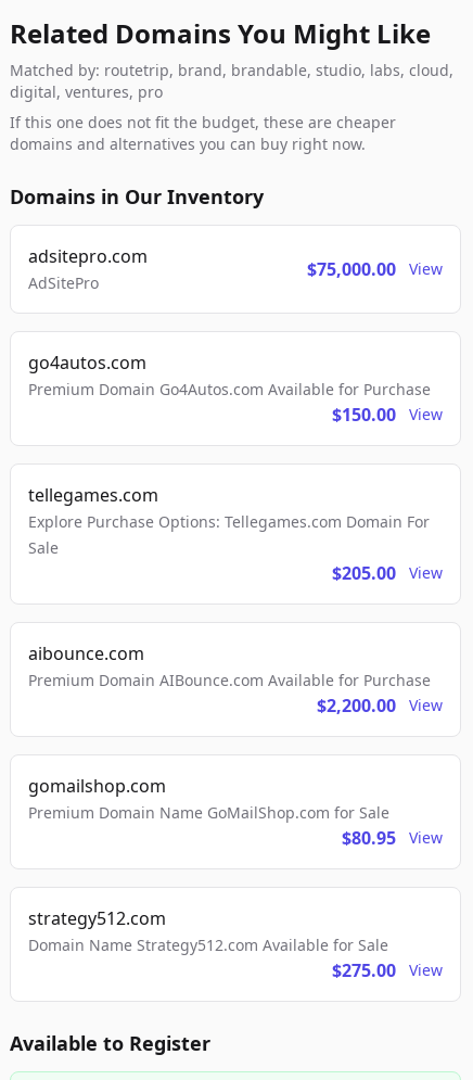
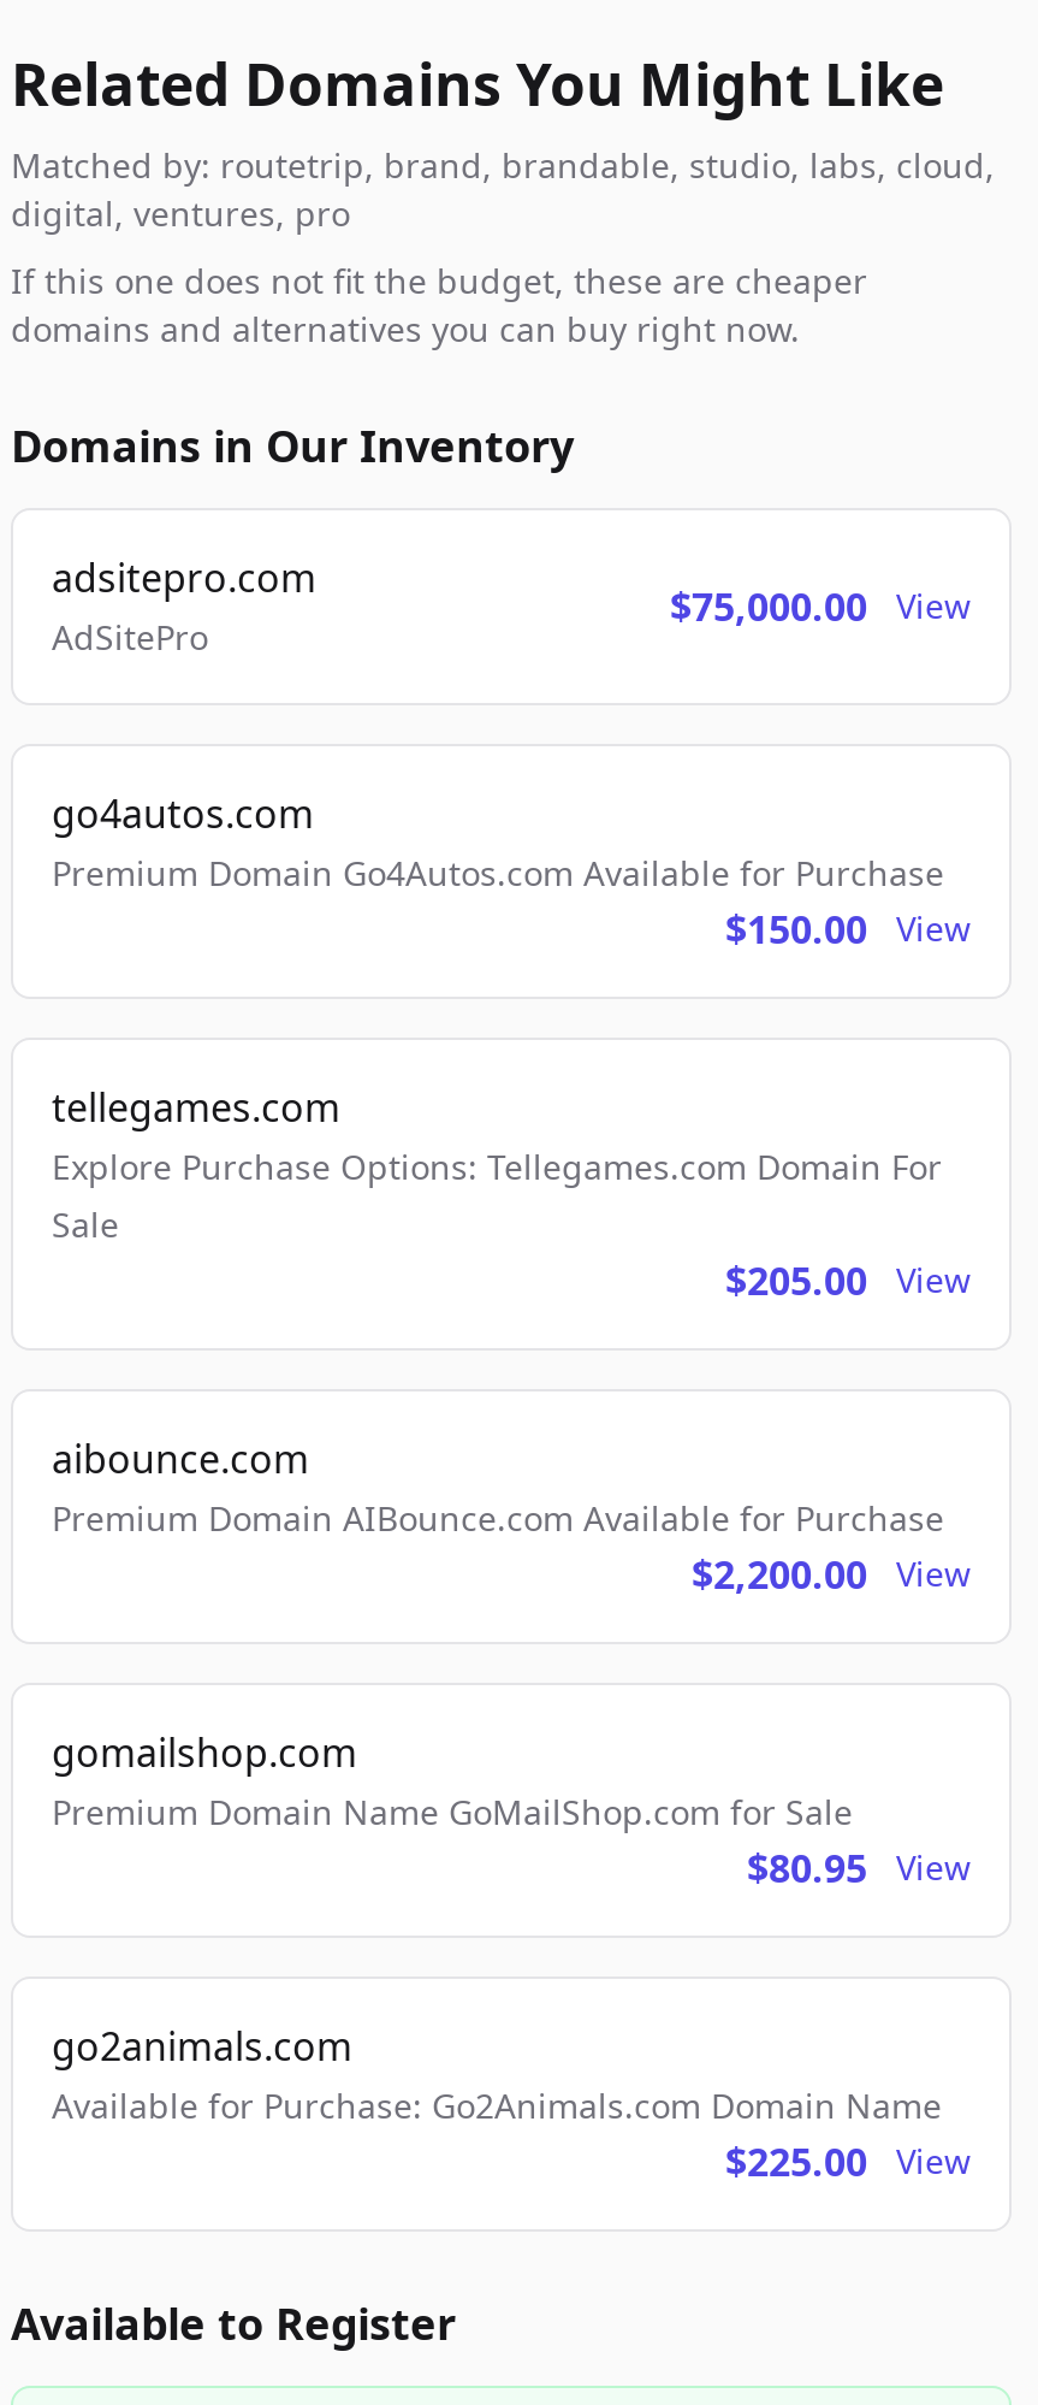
- strategy512.com
- Domain Name Strategy512.com Available for Sale
- $275.00
+ go2animals.com
+ Available for Purchase: Go2Animals.com Domain Name
+ $225.00
